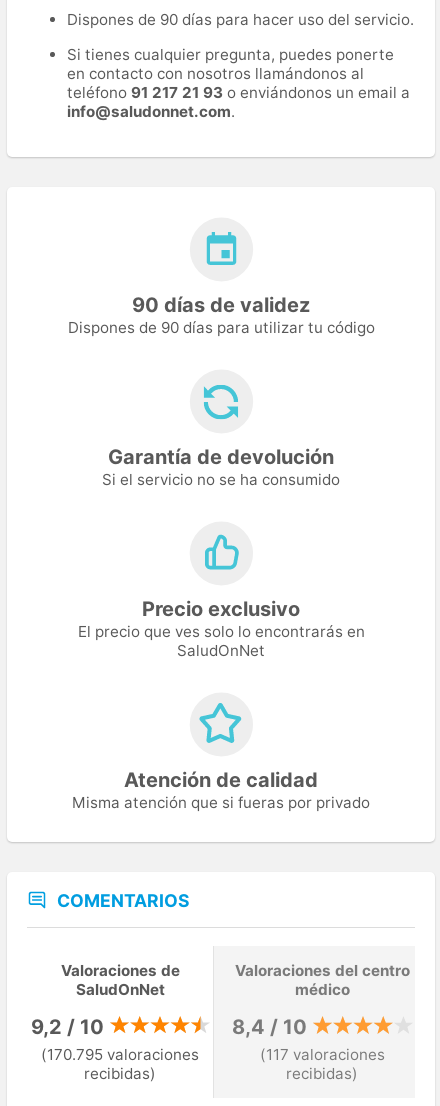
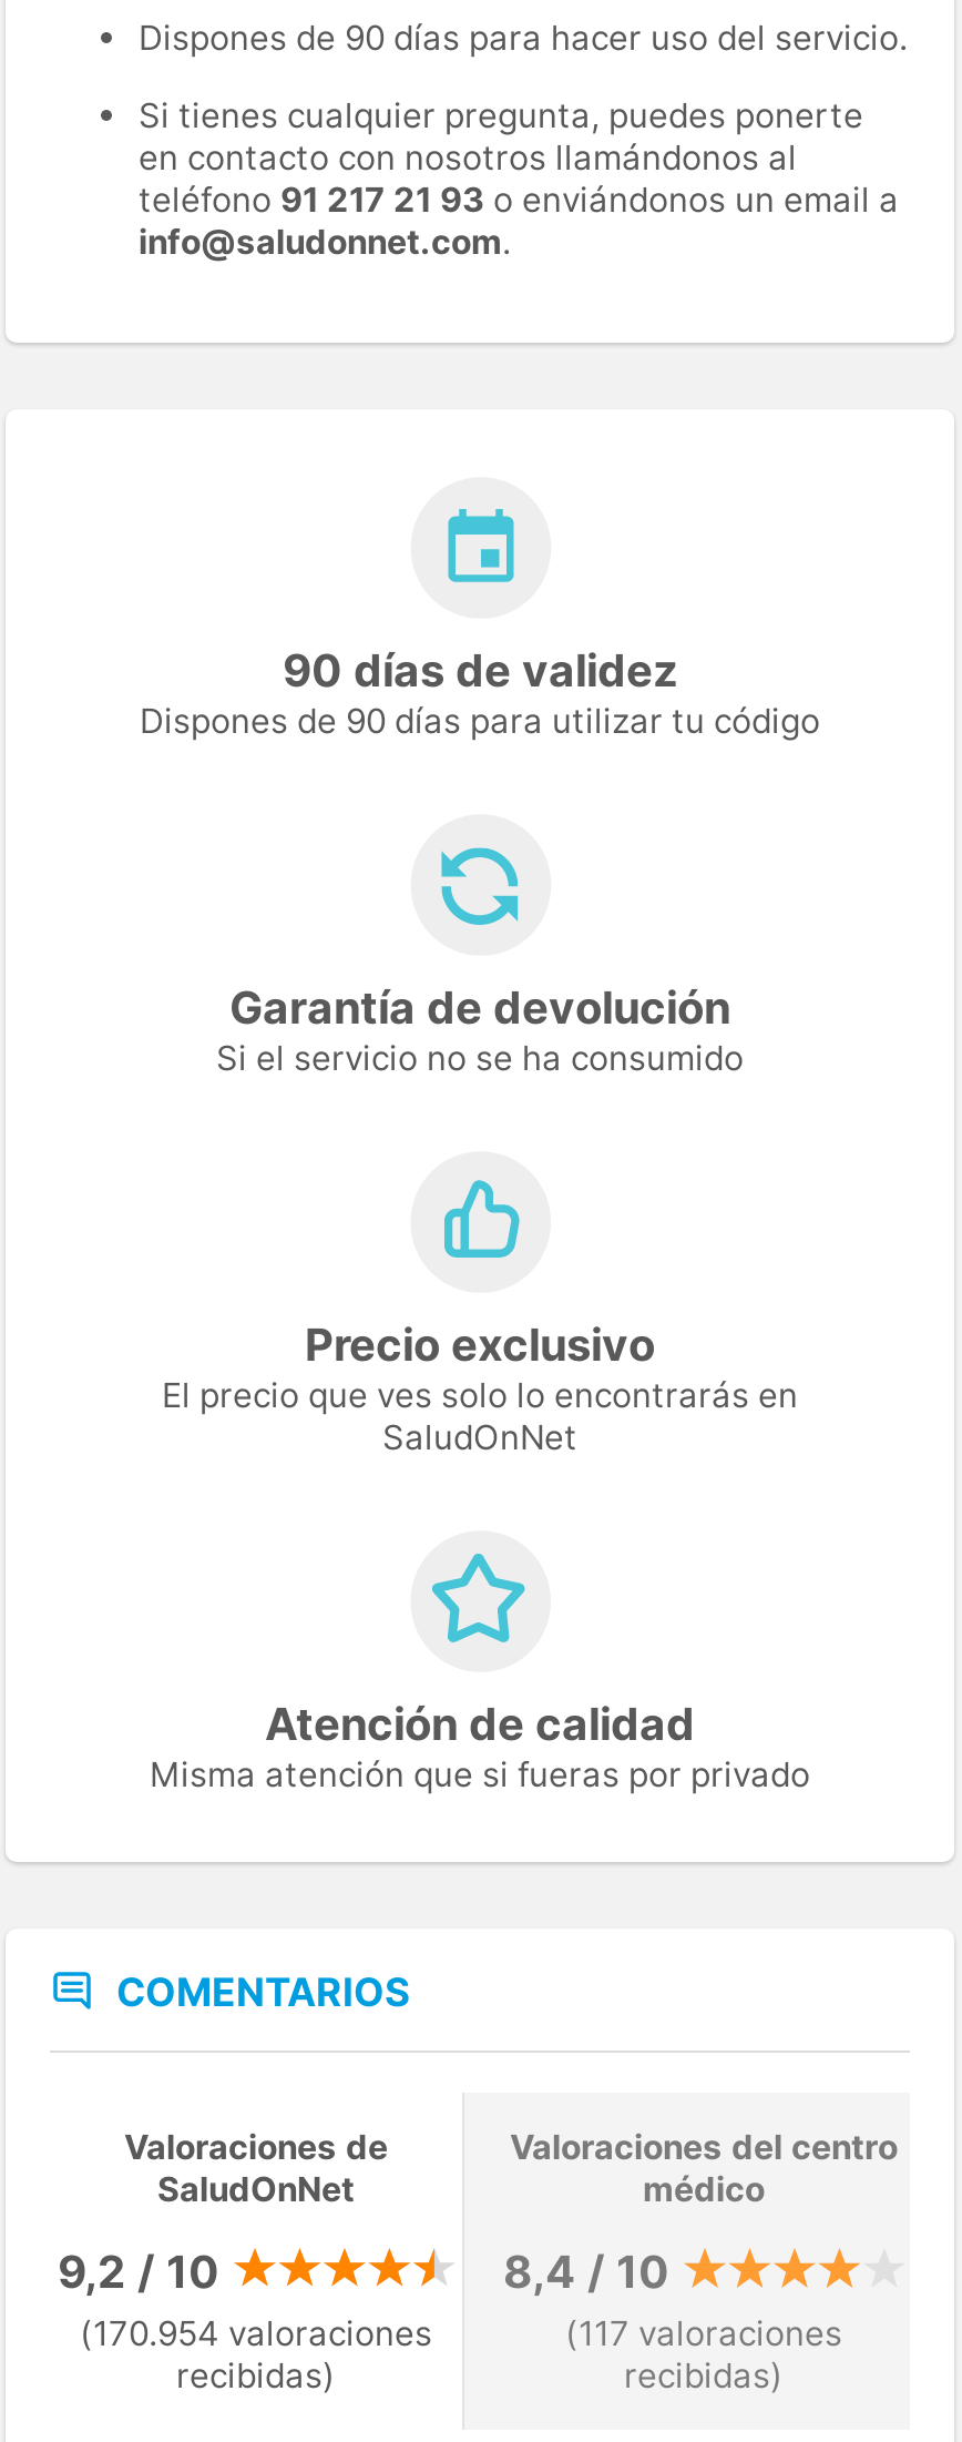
- (170.795 valoraciones
+ (170.954 valoraciones
